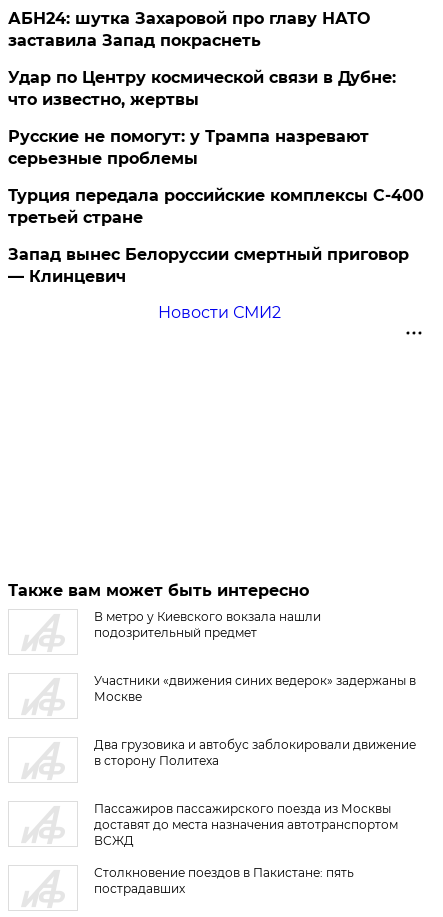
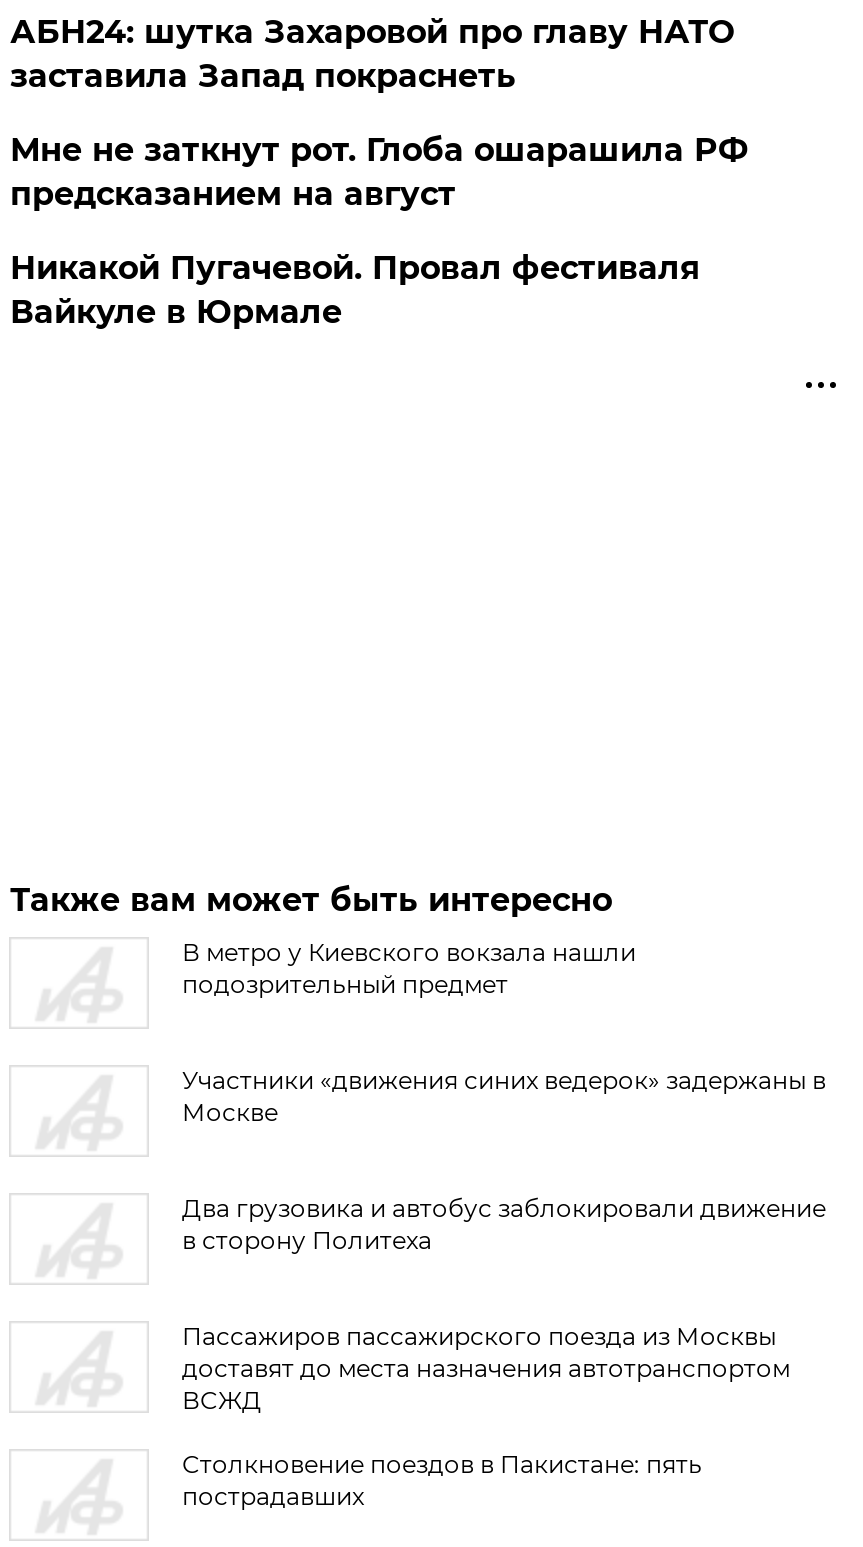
- Удар по Центру космической связи в Дубне:
- что известно, жертвы
- Русские не помогут: у Трампа назревают
- серьезные проблемы
- Турция передала российские комплексы С-400
- третьей стране
- Запад вынес Белоруссии смертный приговор
- — Клинцевич
- Новости СМИ2
+ Мне не заткнут рот. Глоба ошарашила РФ
+ предсказанием на август
+ Никакой Пугачевой. Провал фестиваля
+ Вайкуле в Юрмале
